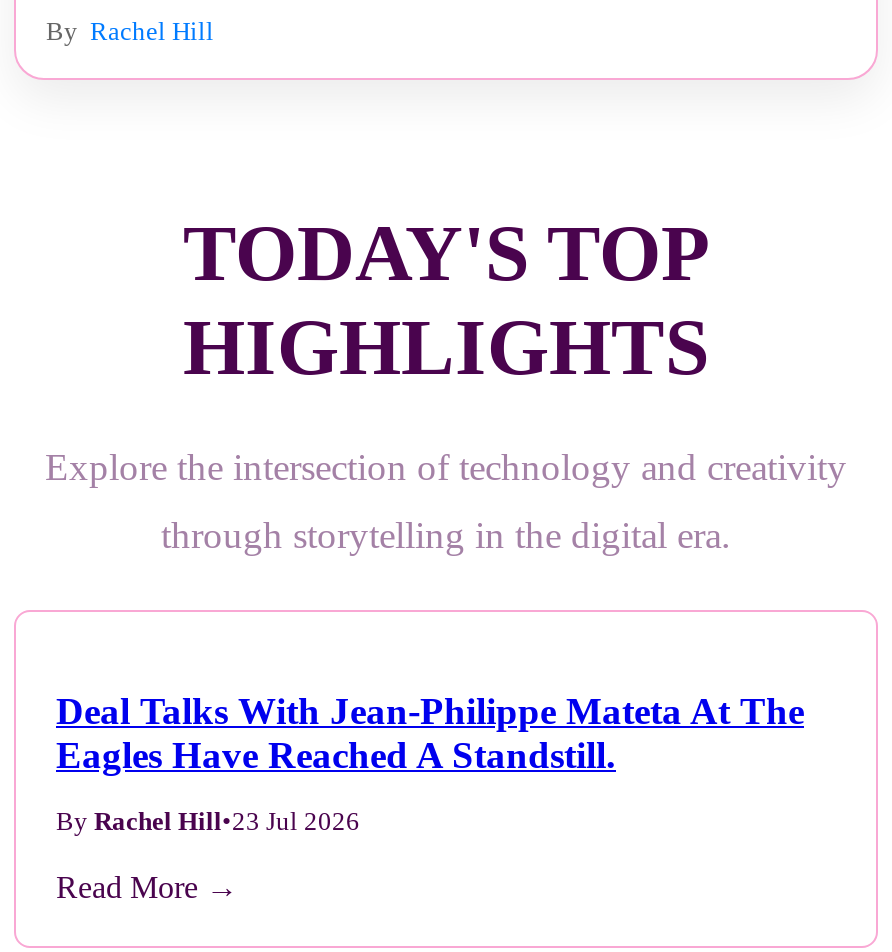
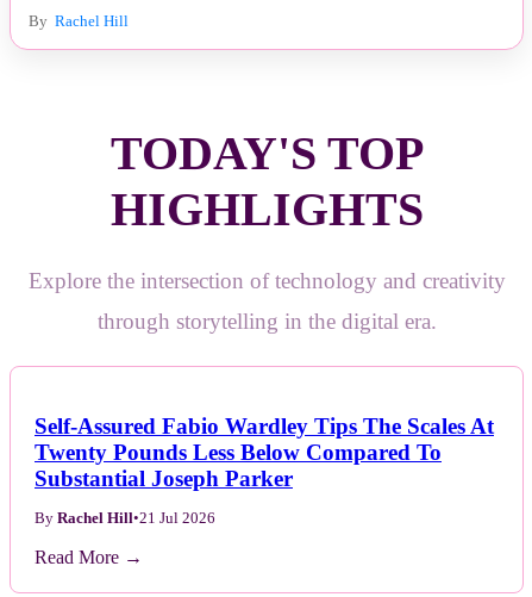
- Deal Talks With Jean-Philippe Mateta At The
- Eagles Have Reached A Standstill.
+ Self-Assured Fabio Wardley Tips The Scales At
+ Twenty Pounds Less Below Compared To
+ Substantial Joseph Parker

- By Rachel Hill•23 Jul 2026
+ By Rachel Hill•21 Jul 2026
